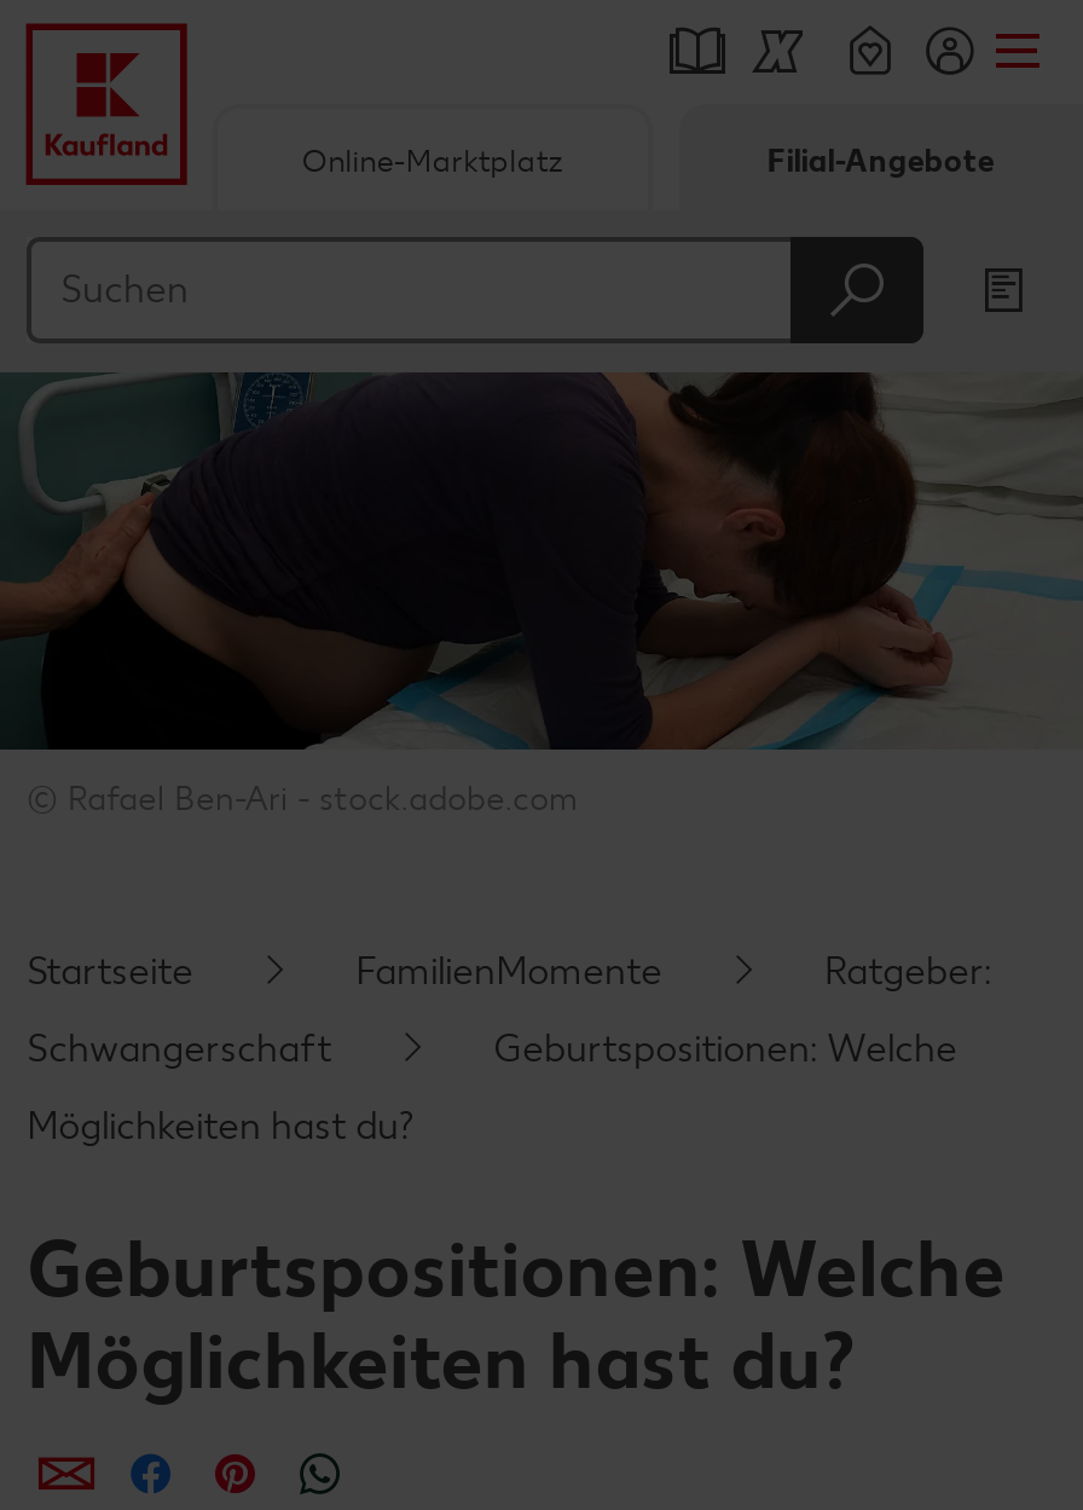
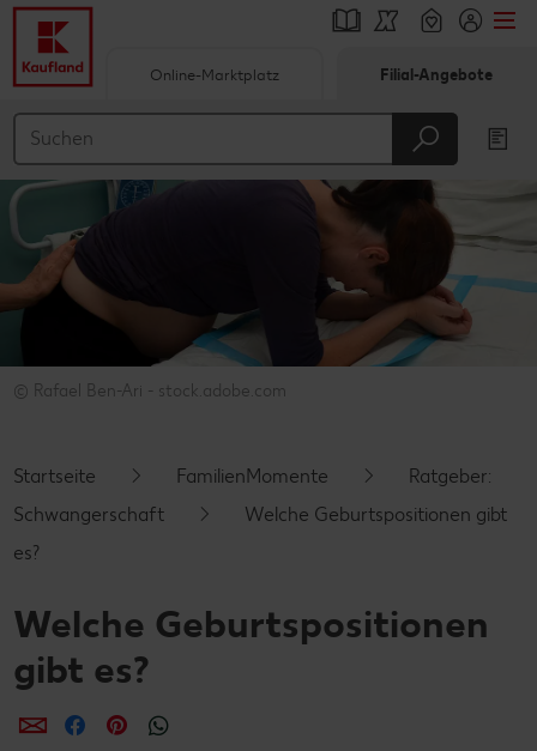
- Geburtspositionen: Welche
+ Welche Geburtspositionen gibt

- Möglichkeiten hast du?
+ es?

- Geburtspositionen: Welche
- Möglichkeiten hast du?
+ Welche Geburtspositionen
+ gibt es?
